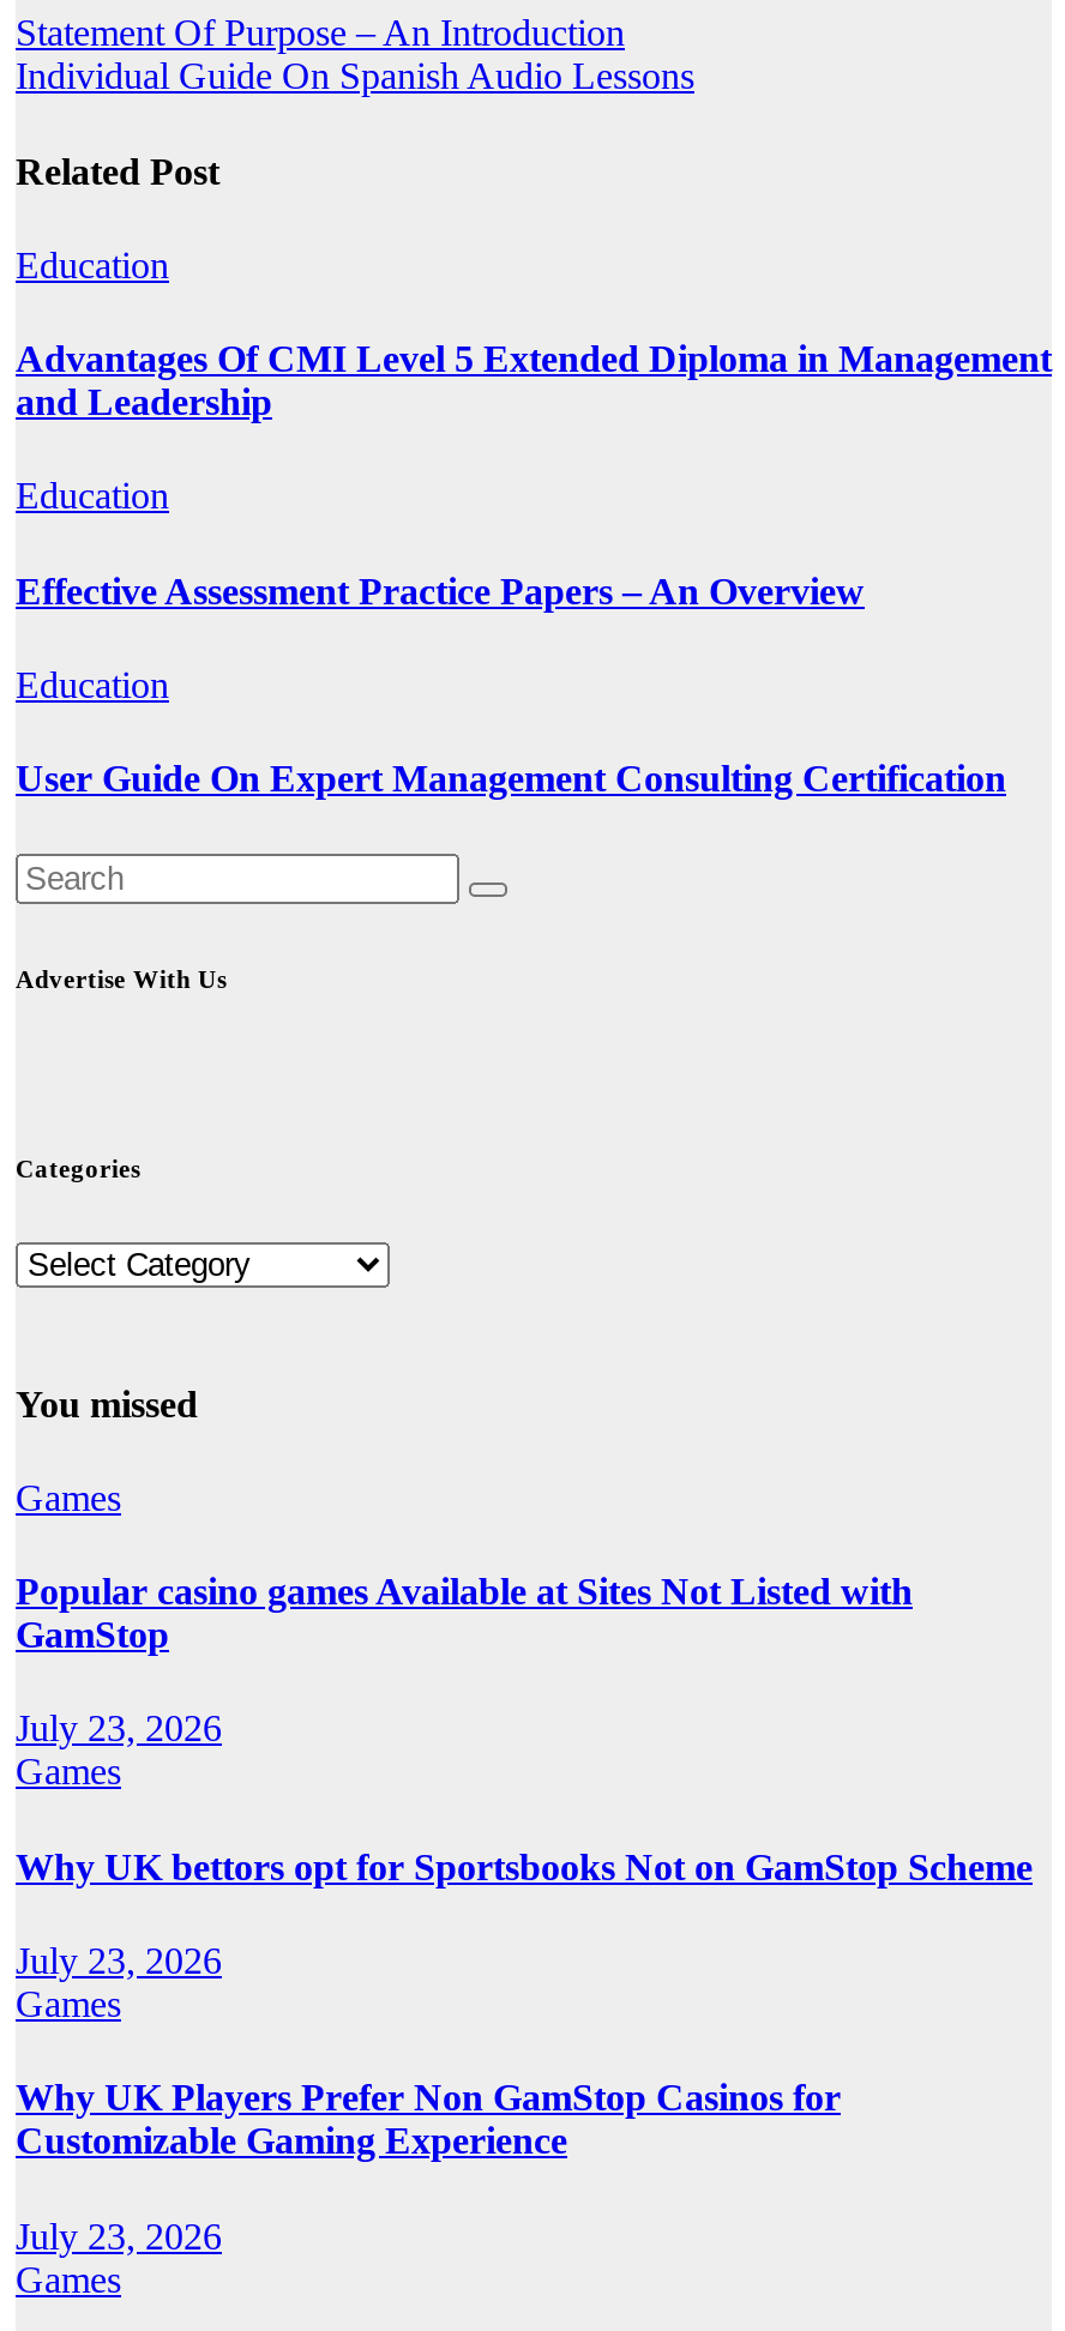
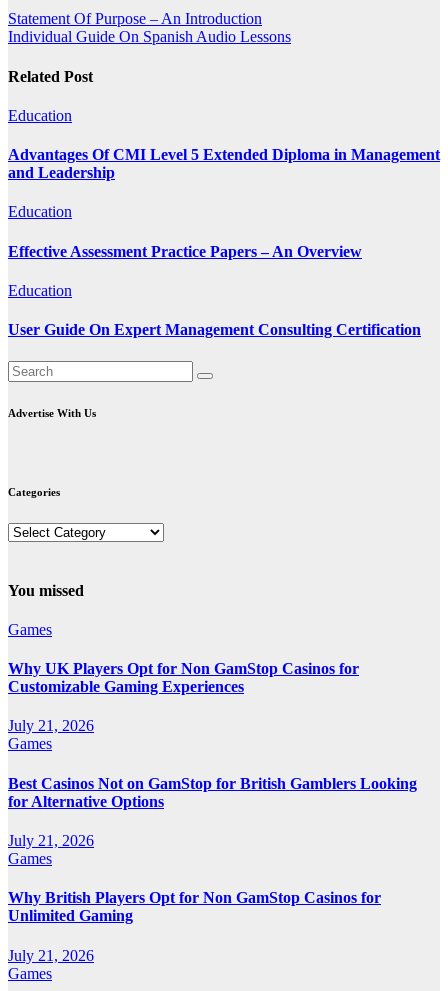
- Popular casino games Available at Sites Not Listed with
- GamStop
+ Why UK Players Opt for Non GamStop Casinos for
+ Customizable Gaming Experiences

- July 23, 2026
+ July 21, 2026

- Why UK bettors opt for Sportsbooks Not on GamStop Scheme
+ Best Casinos Not on GamStop for British Gamblers Looking
+ for Alternative Options

- July 23, 2026
+ July 21, 2026

- Why UK Players Prefer Non GamStop Casinos for
- Customizable Gaming Experience
+ Why British Players Opt for Non GamStop Casinos for
+ Unlimited Gaming

- July 23, 2026
+ July 21, 2026
